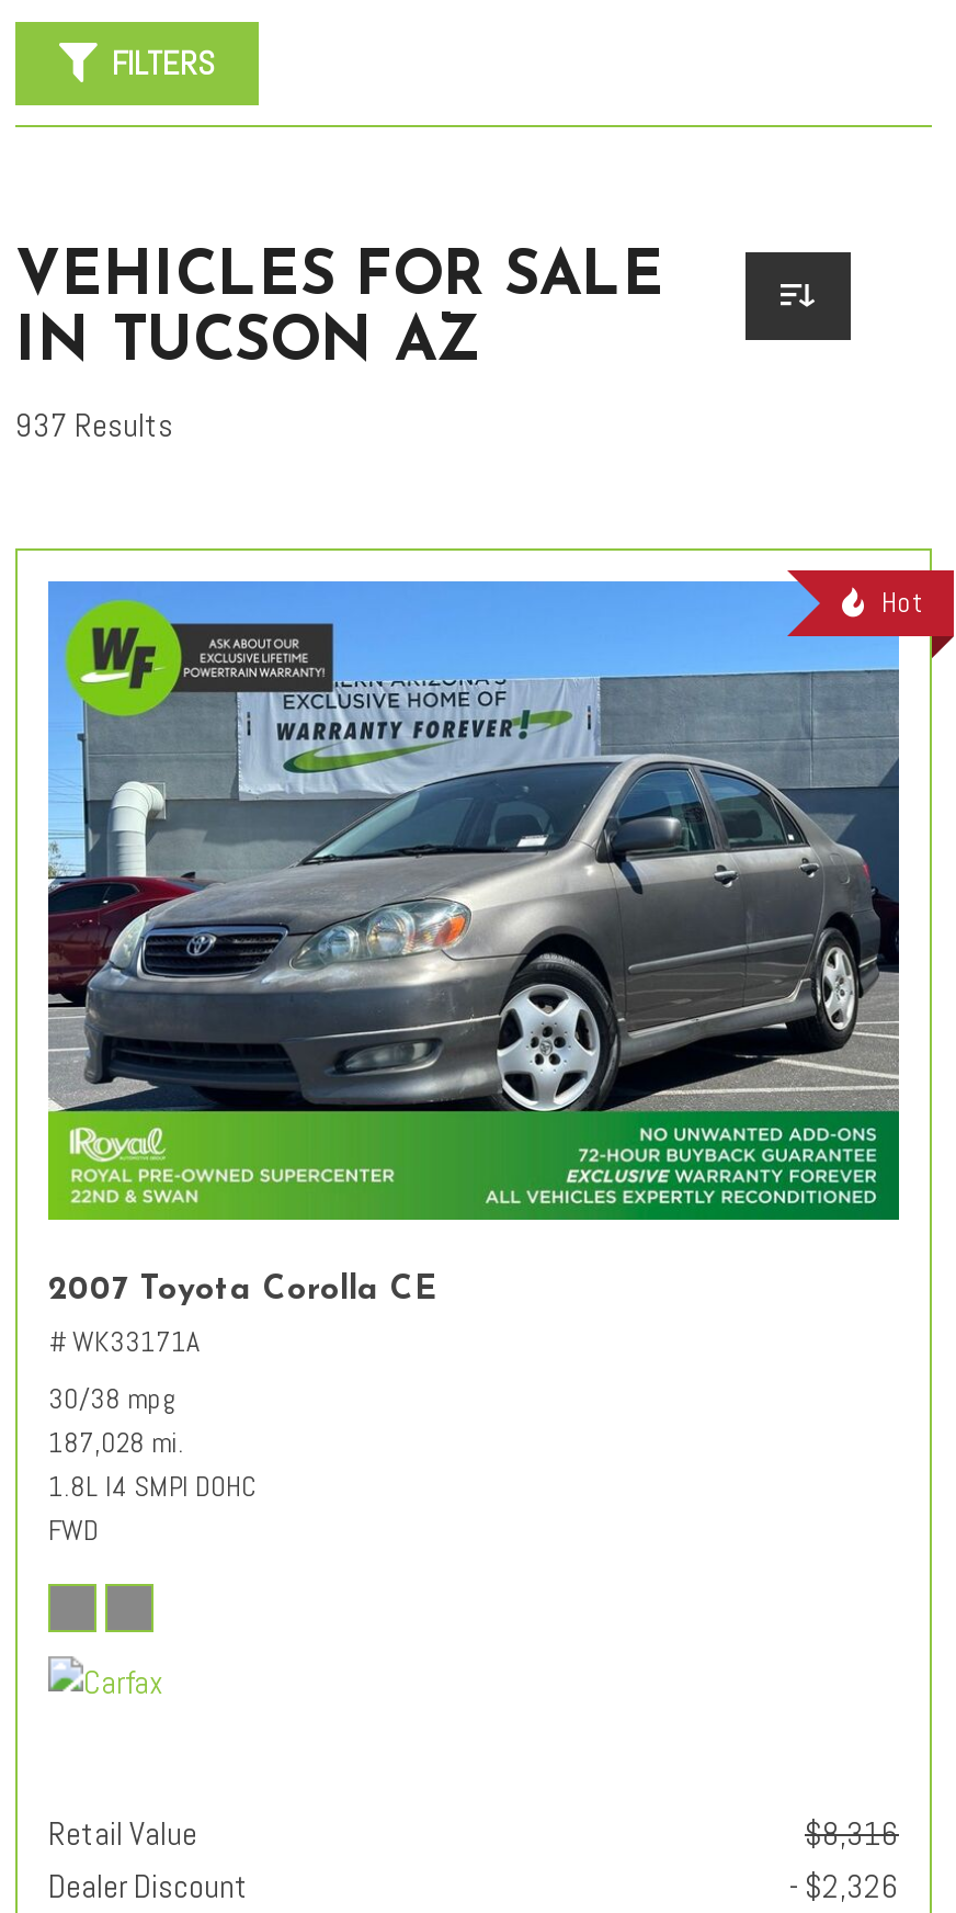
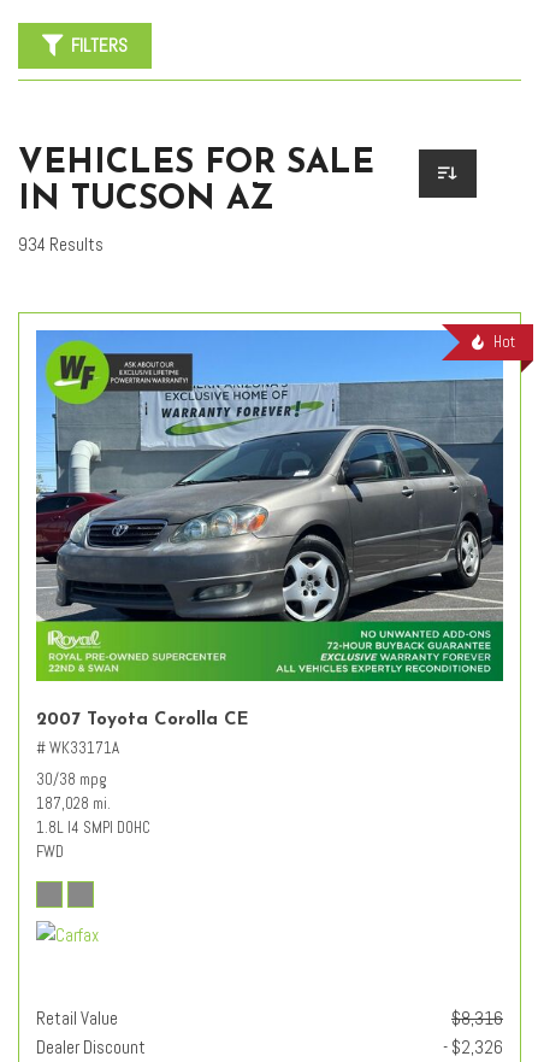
- 937 Results
+ 934 Results
